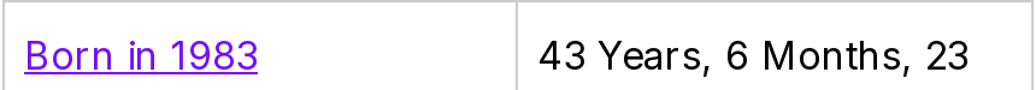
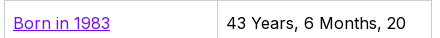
- 43 Years, 6 Months, 23
+ 43 Years, 6 Months, 20
